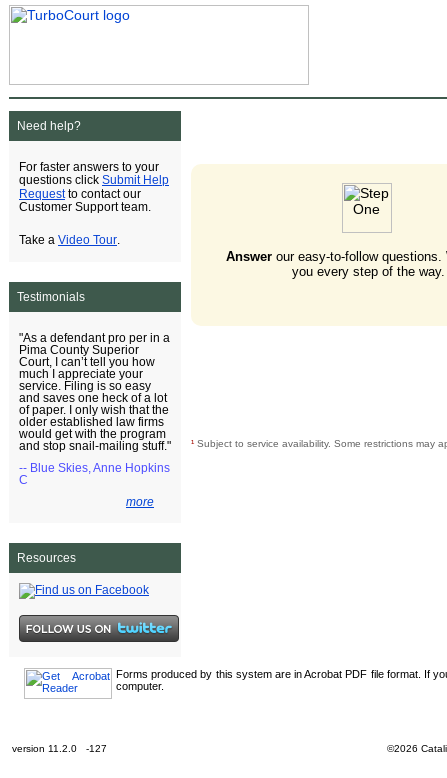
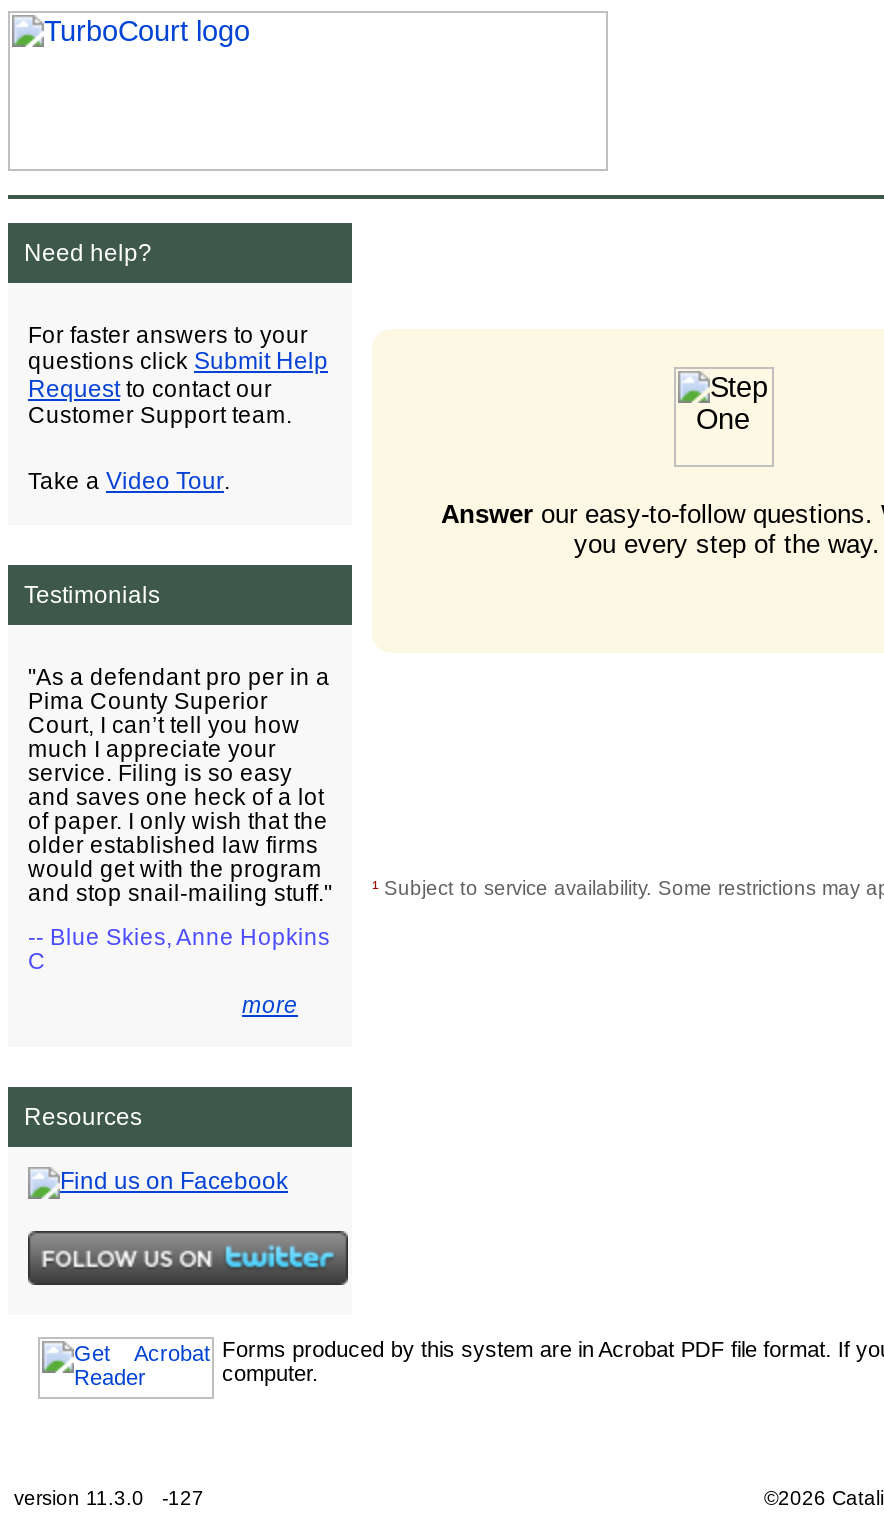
- version 11.2.0 -127
+ version 11.3.0 -127
